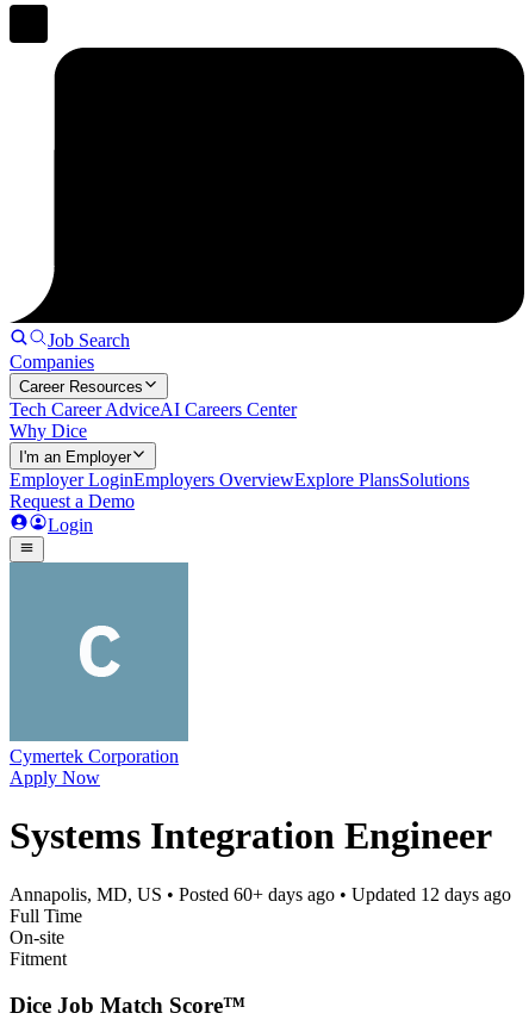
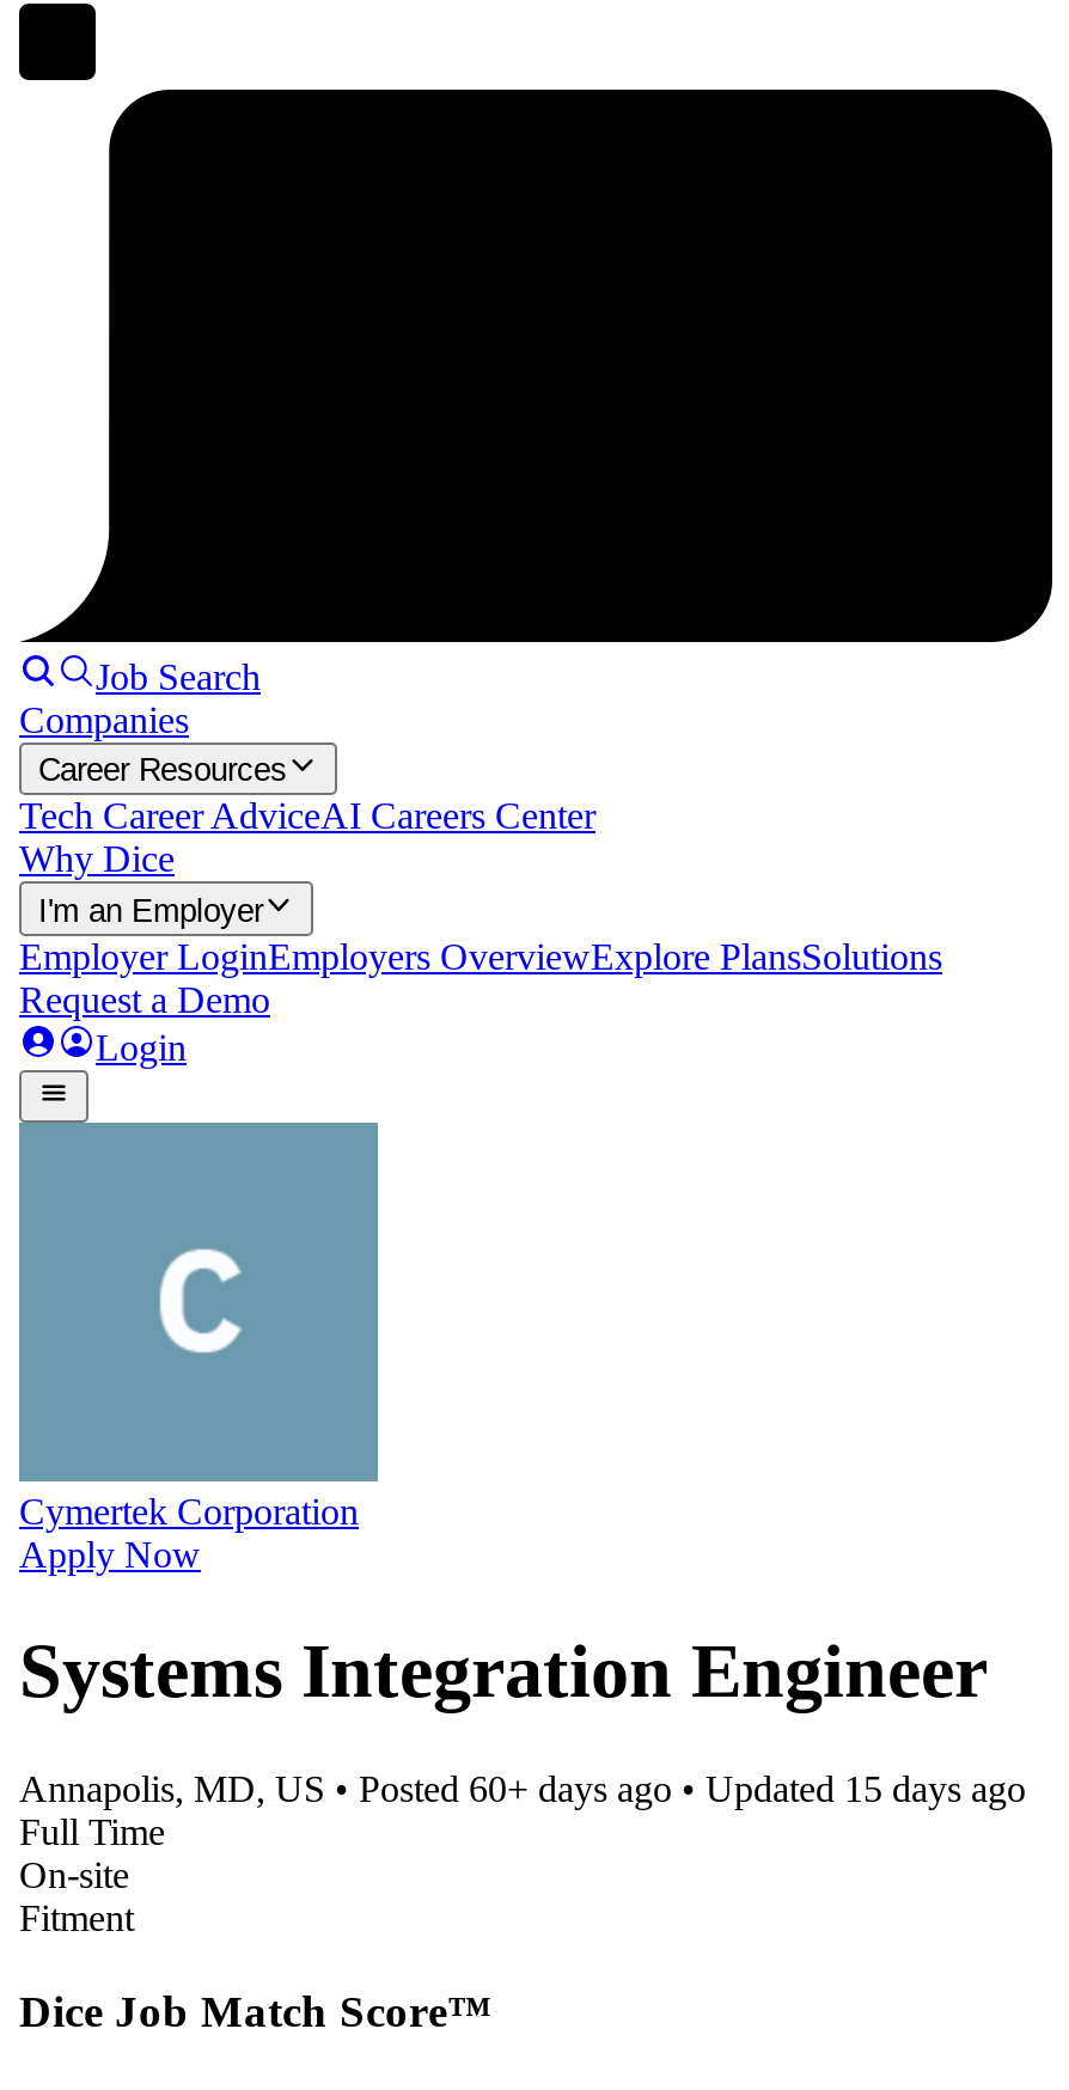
- Annapolis, MD, US • Posted 60+ days ago • Updated 12 days ago
+ Annapolis, MD, US • Posted 60+ days ago • Updated 15 days ago
